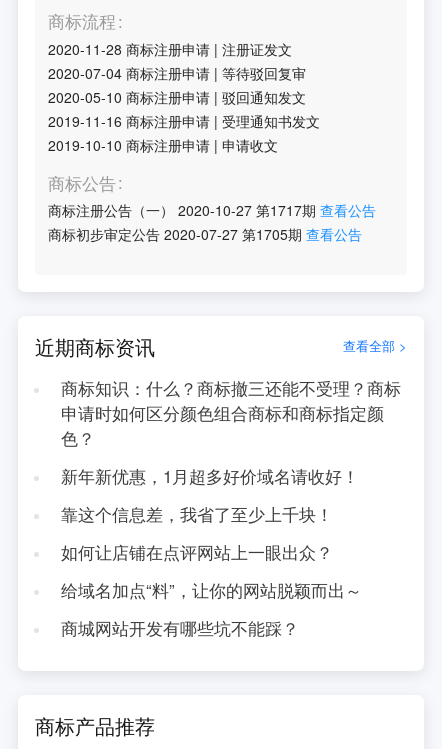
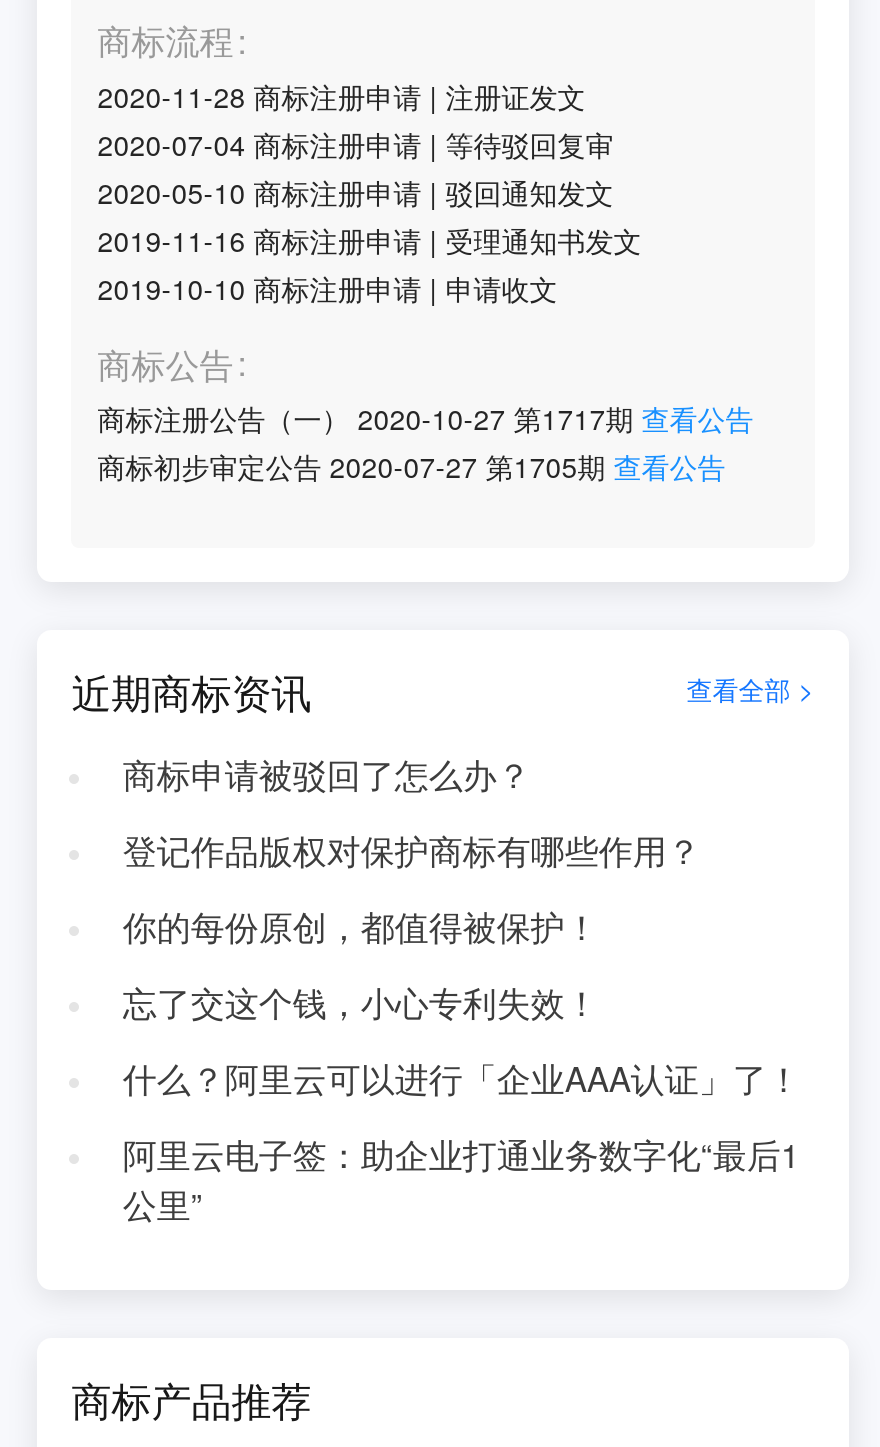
- 商标知识：什么？商标撤三还能不受理？商标
- 申请时如何区分颜色组合商标和商标指定颜
- 色？
+ 商标申请被驳回了怎么办？

- 新年新优惠，1月超多好价域名请收好！
+ 登记作品版权对保护商标有哪些作用？

- 靠这个信息差，我省了至少上千块！
+ 你的每份原创，都值得被保护！

- 如何让店铺在点评网站上一眼出众？
+ 忘了交这个钱，小心专利失效！

- 给域名加点“料”，让你的网站脱颖而出～
+ 什么？阿里云可以进行「企业AAA认证」了！

- 商城网站开发有哪些坑不能踩？
+ 阿里云电子签：助企业打通业务数字化“最后1
+ 公里”
